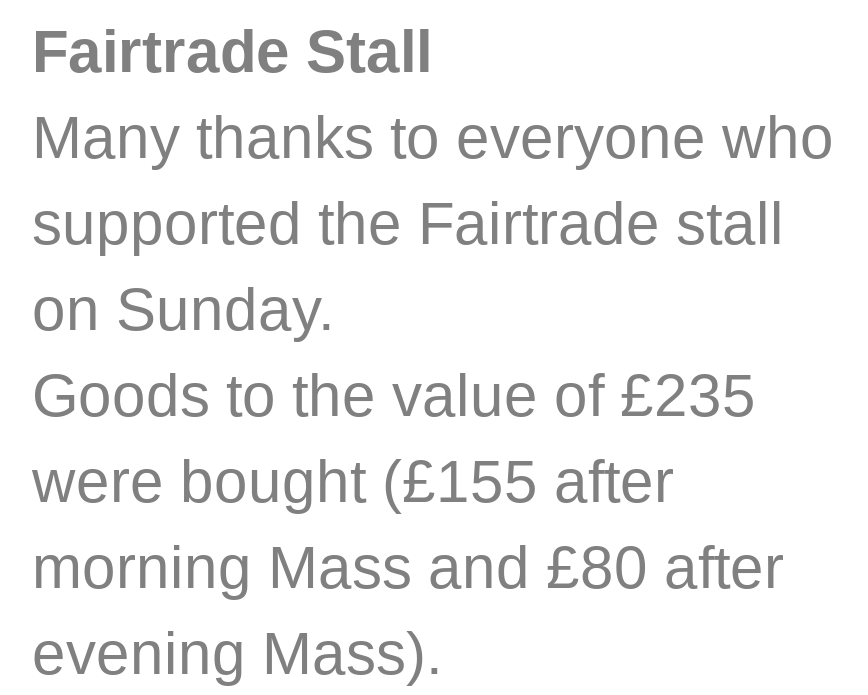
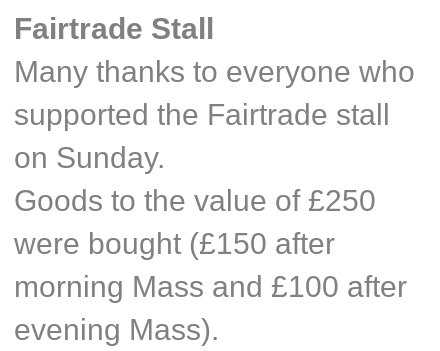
- Goods to the value of £235
+ Goods to the value of £250

- were bought (£155 after
+ were bought (£150 after

- morning Mass and £80 after
+ morning Mass and £100 after
